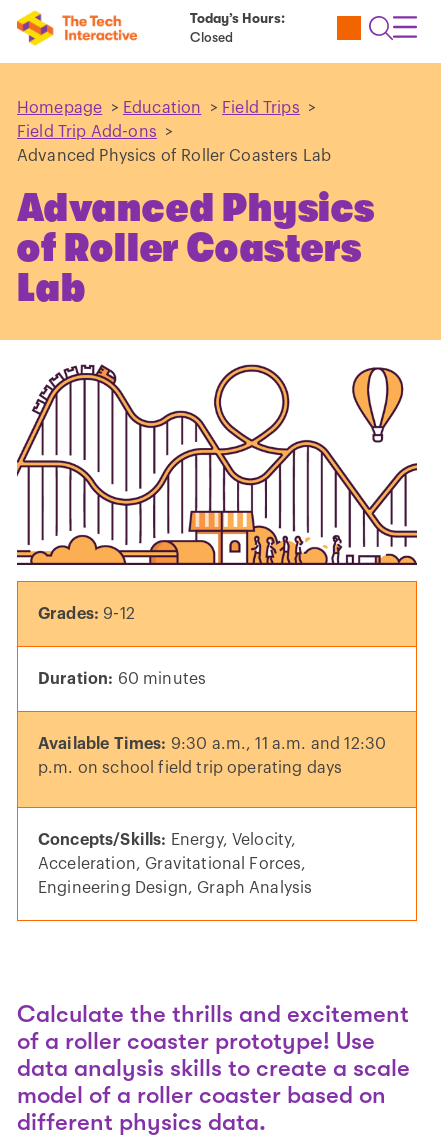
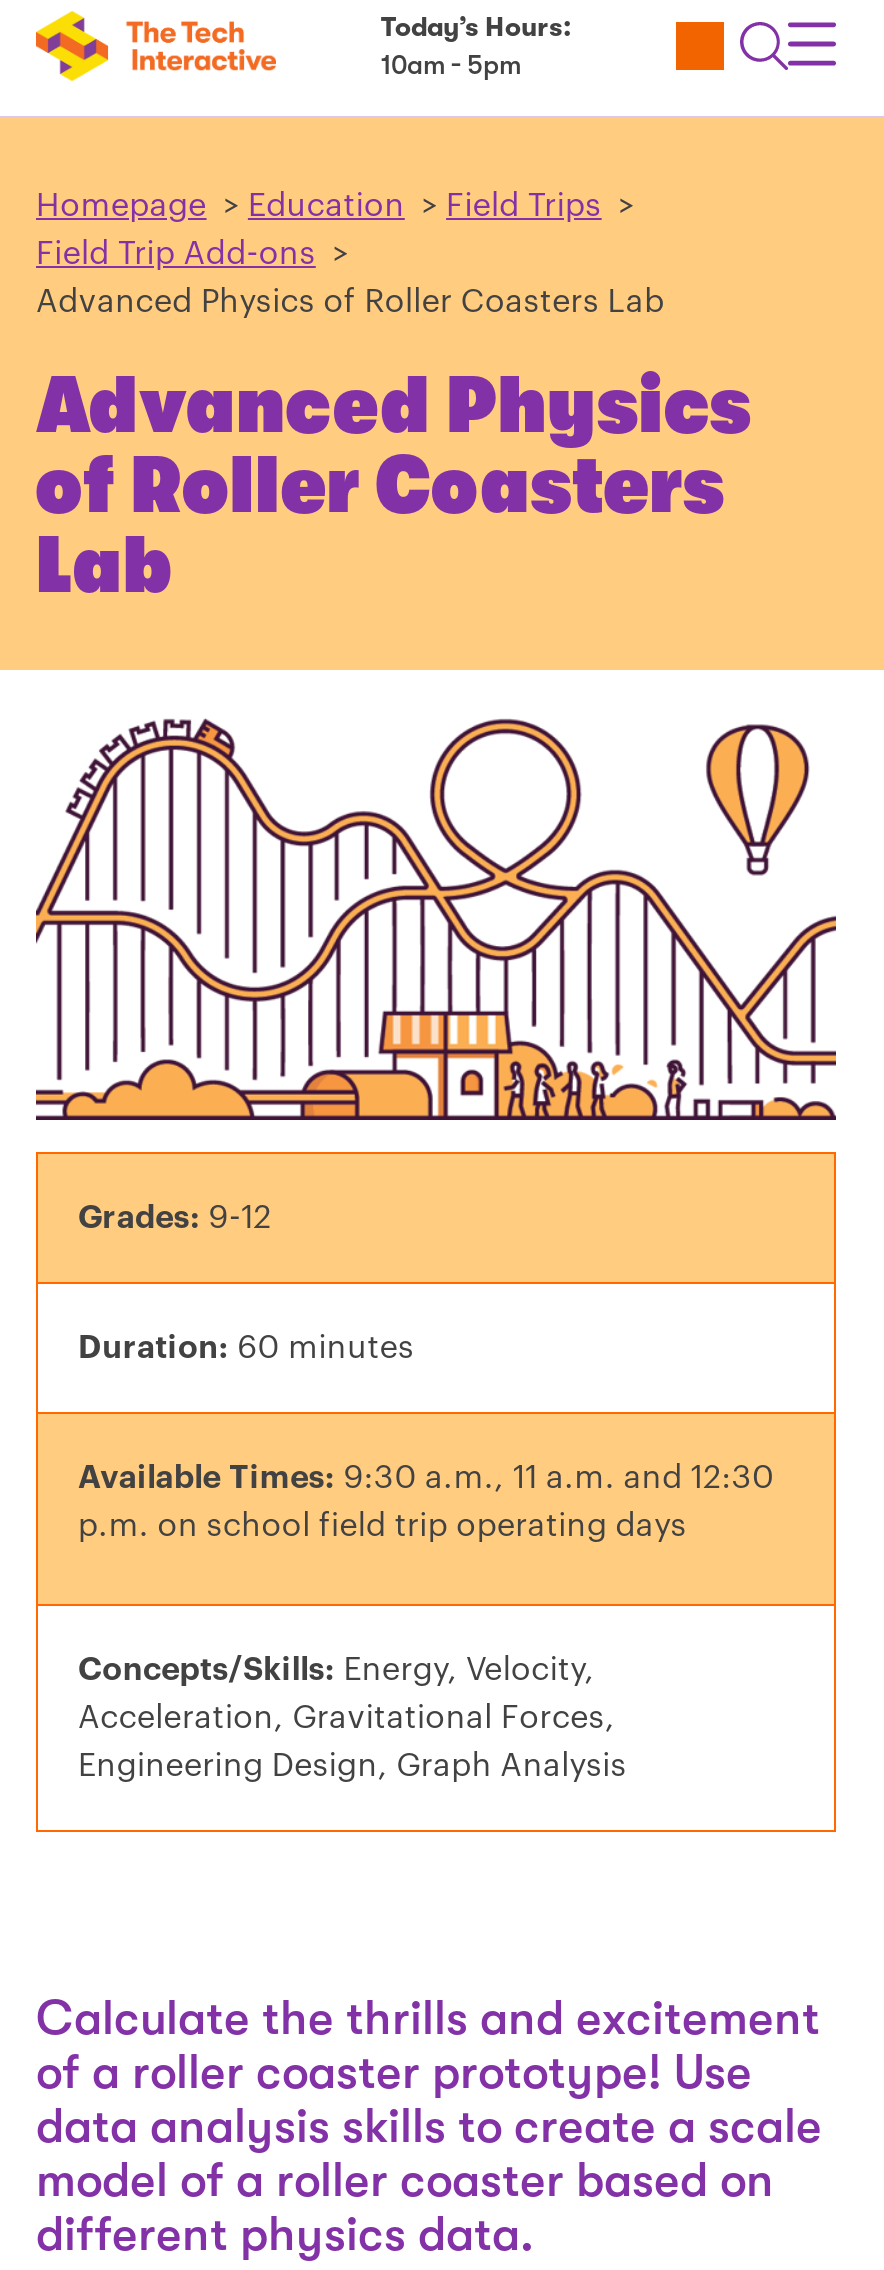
- Closed
+ 10am - 5pm
